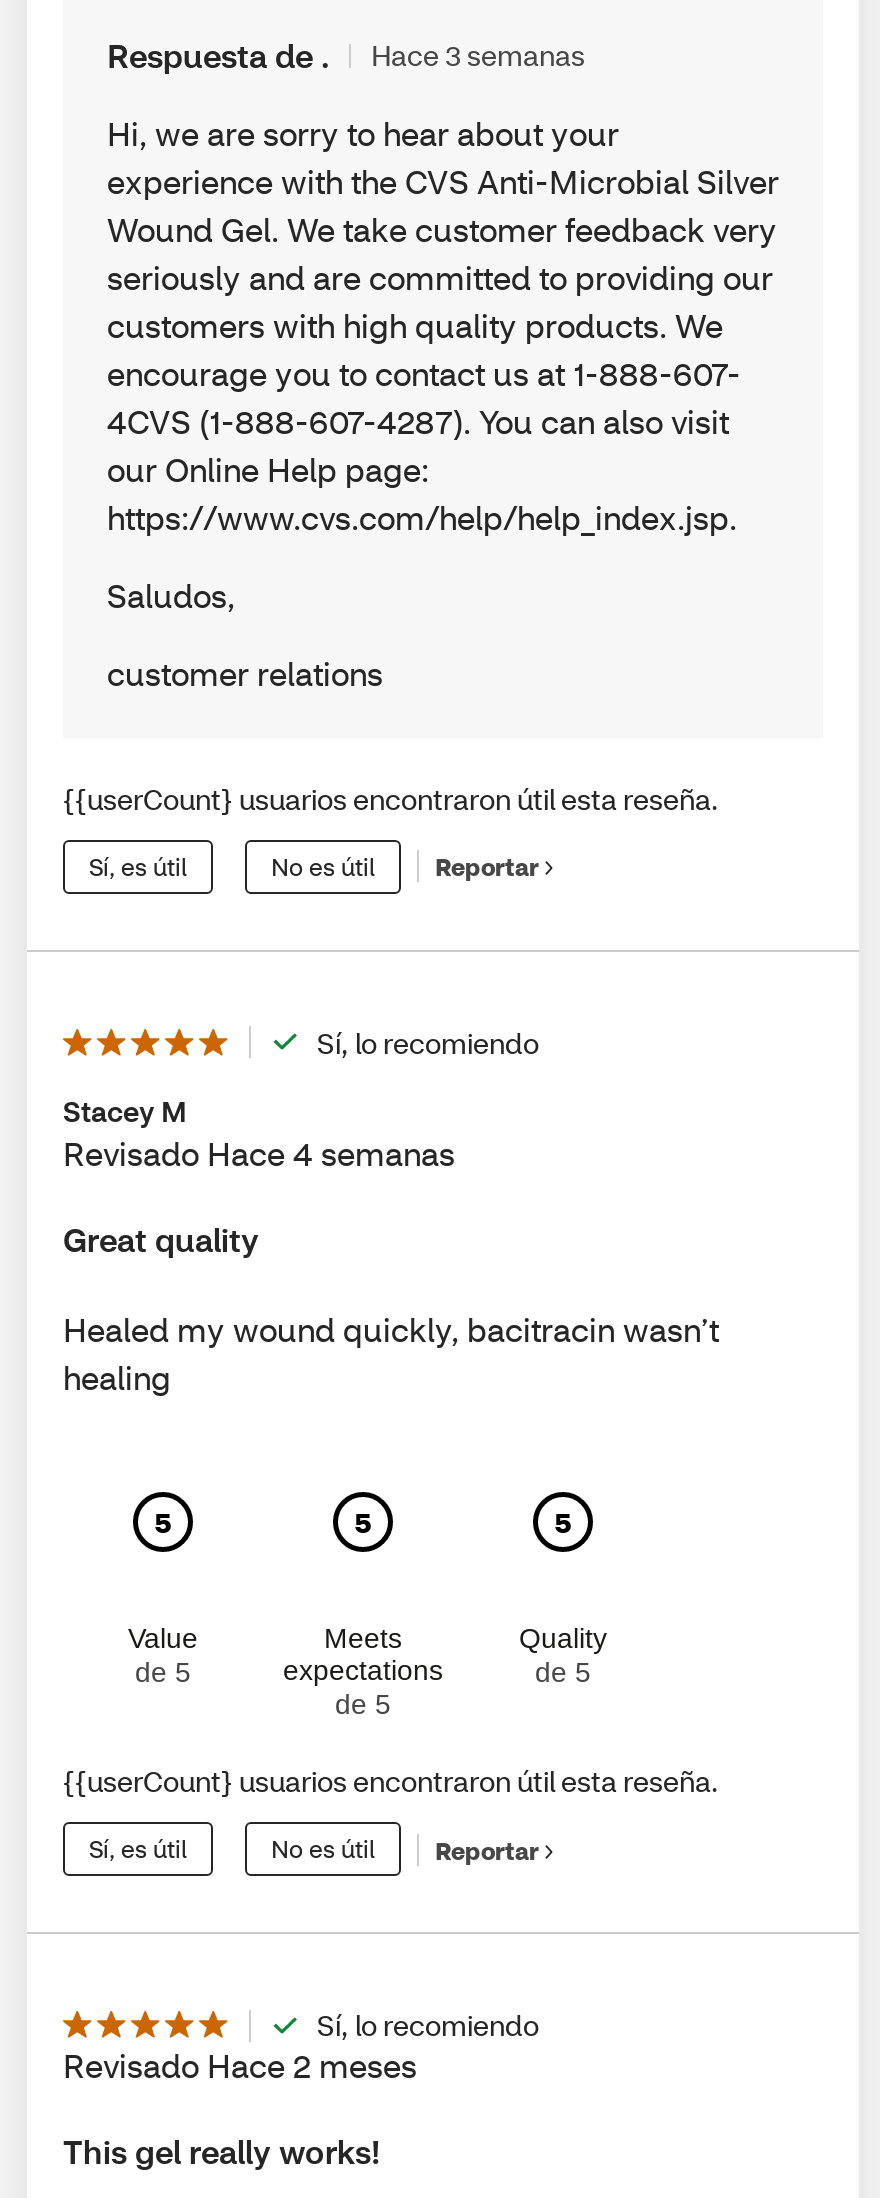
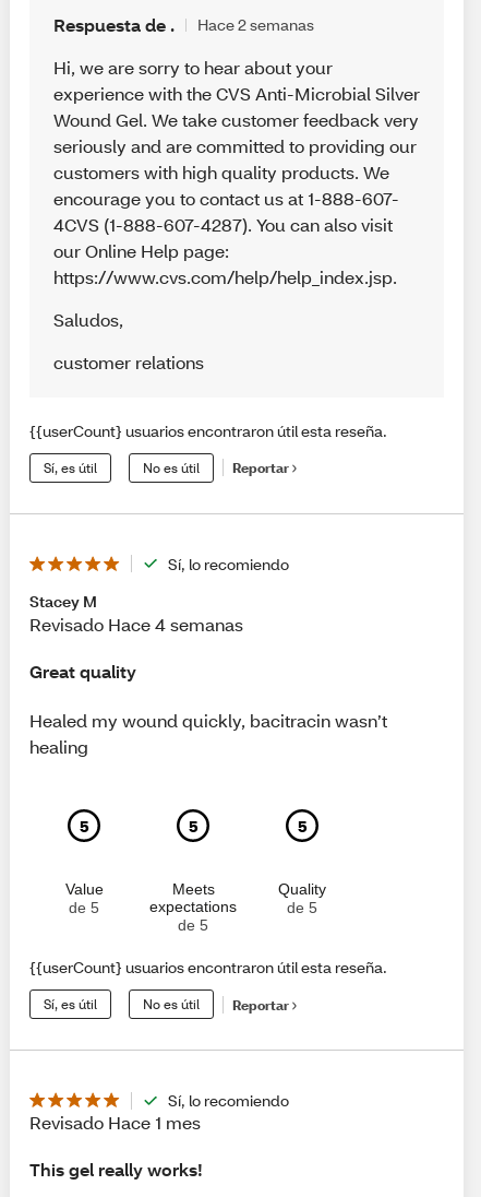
- Respuesta de . Hace 3 semanas
+ Respuesta de . Hace 2 semanas

- Revisado Hace 2 meses
+ Revisado Hace 1 mes
